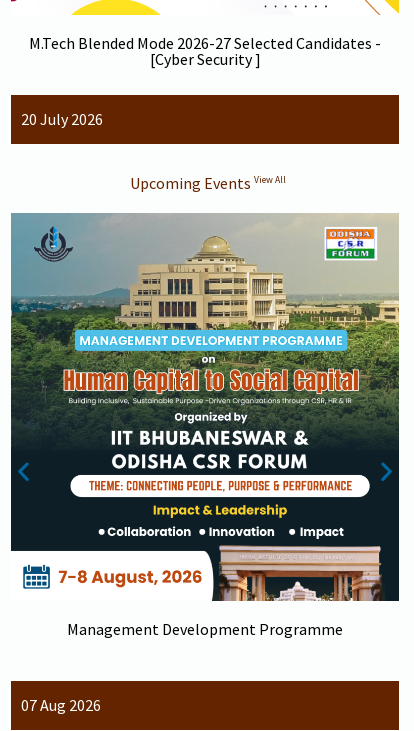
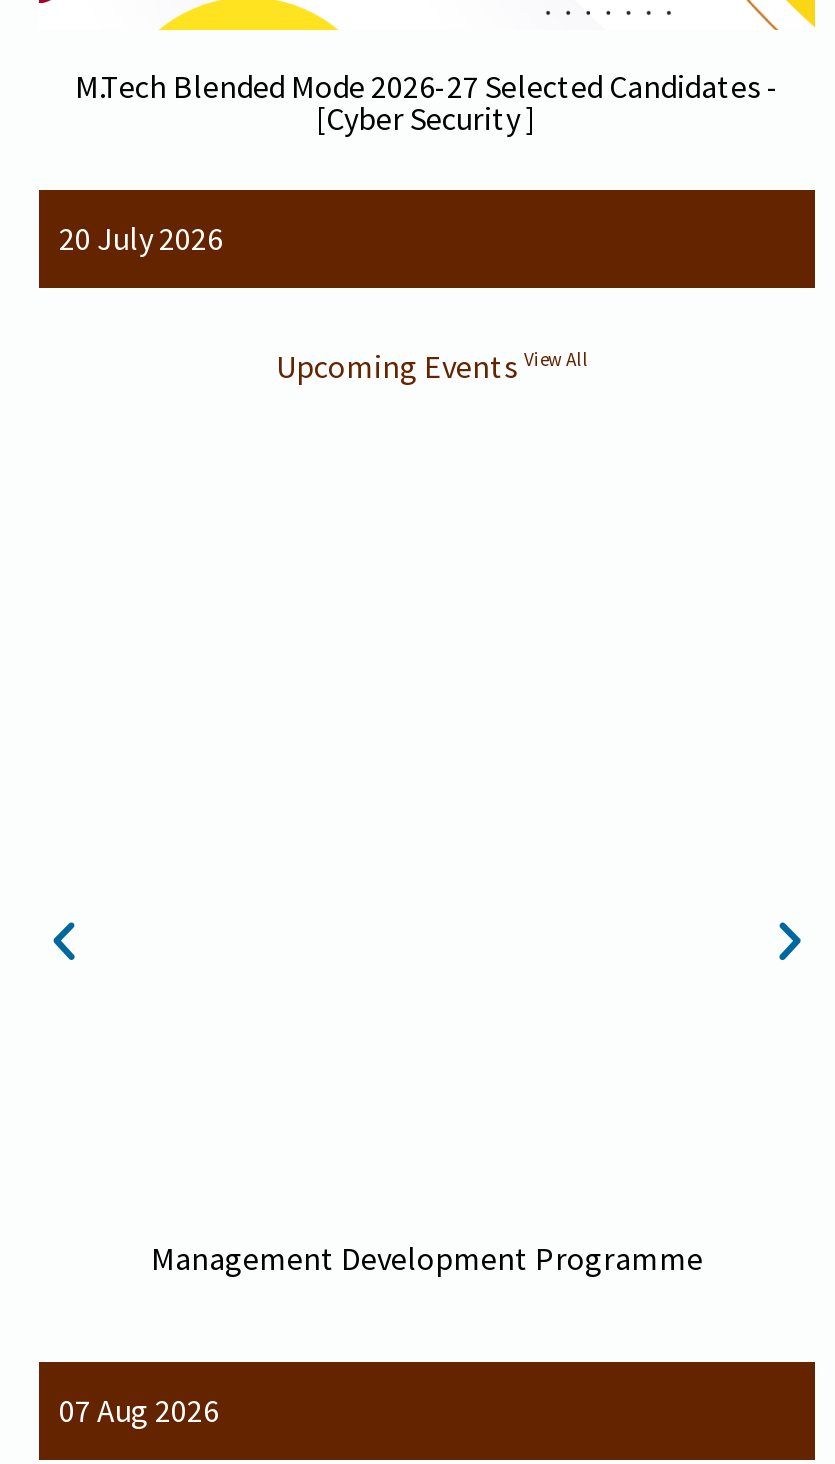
- [image]
